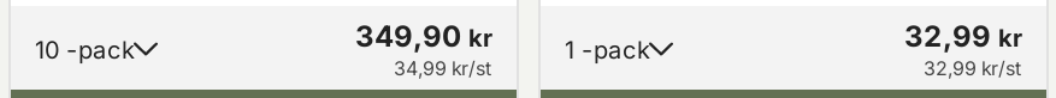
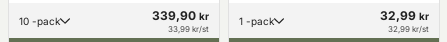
- 349,90 kr
+ 339,90 kr

- 34,99 kr/st
+ 33,99 kr/st
